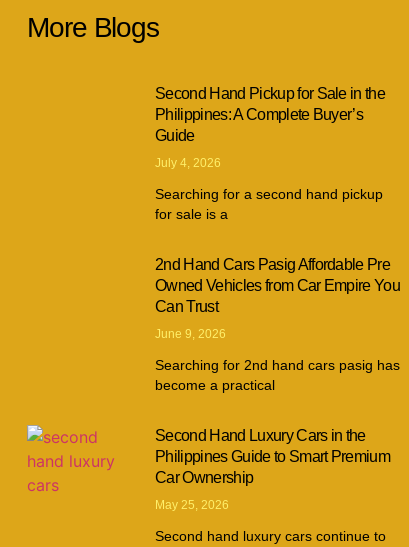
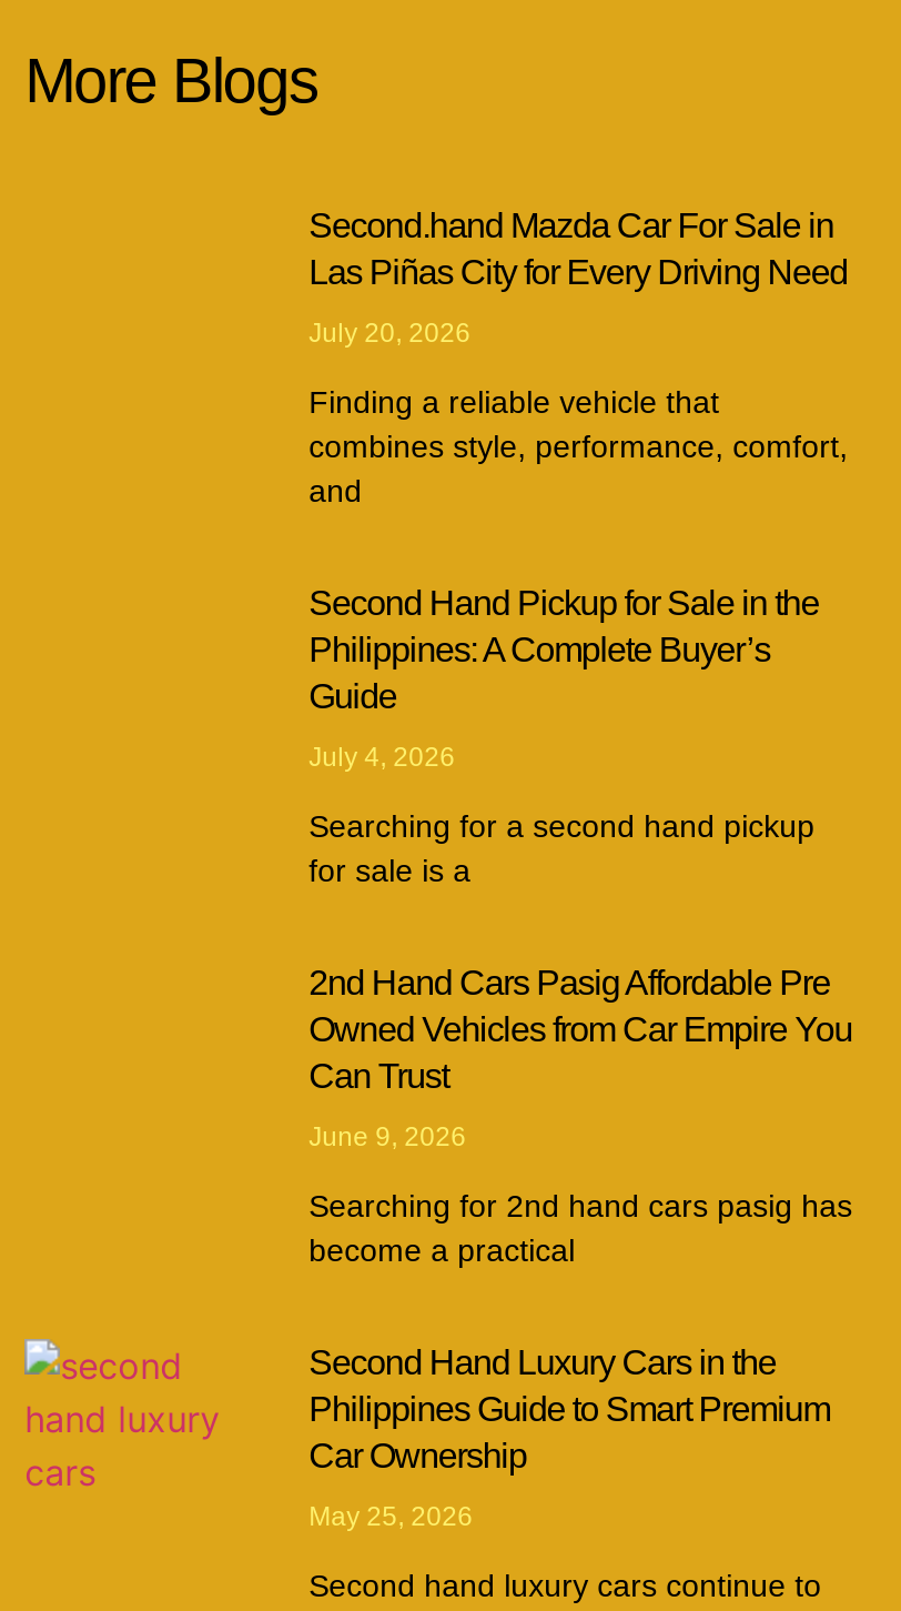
+ Second.hand Mazda Car For Sale in
+ Las Piñas City for Every Driving Need
+ July 20, 2026
+ Finding a reliable vehicle that
+ combines style, performance, comfort,
+ and
